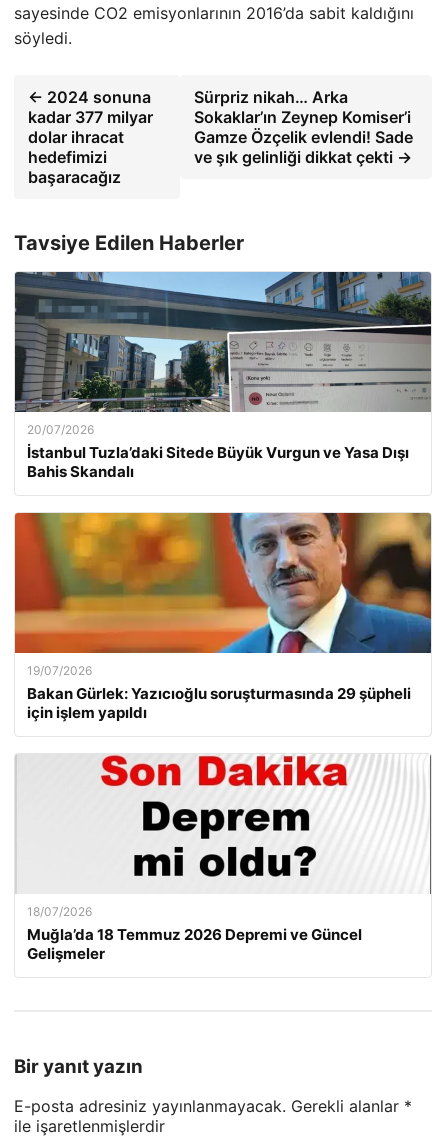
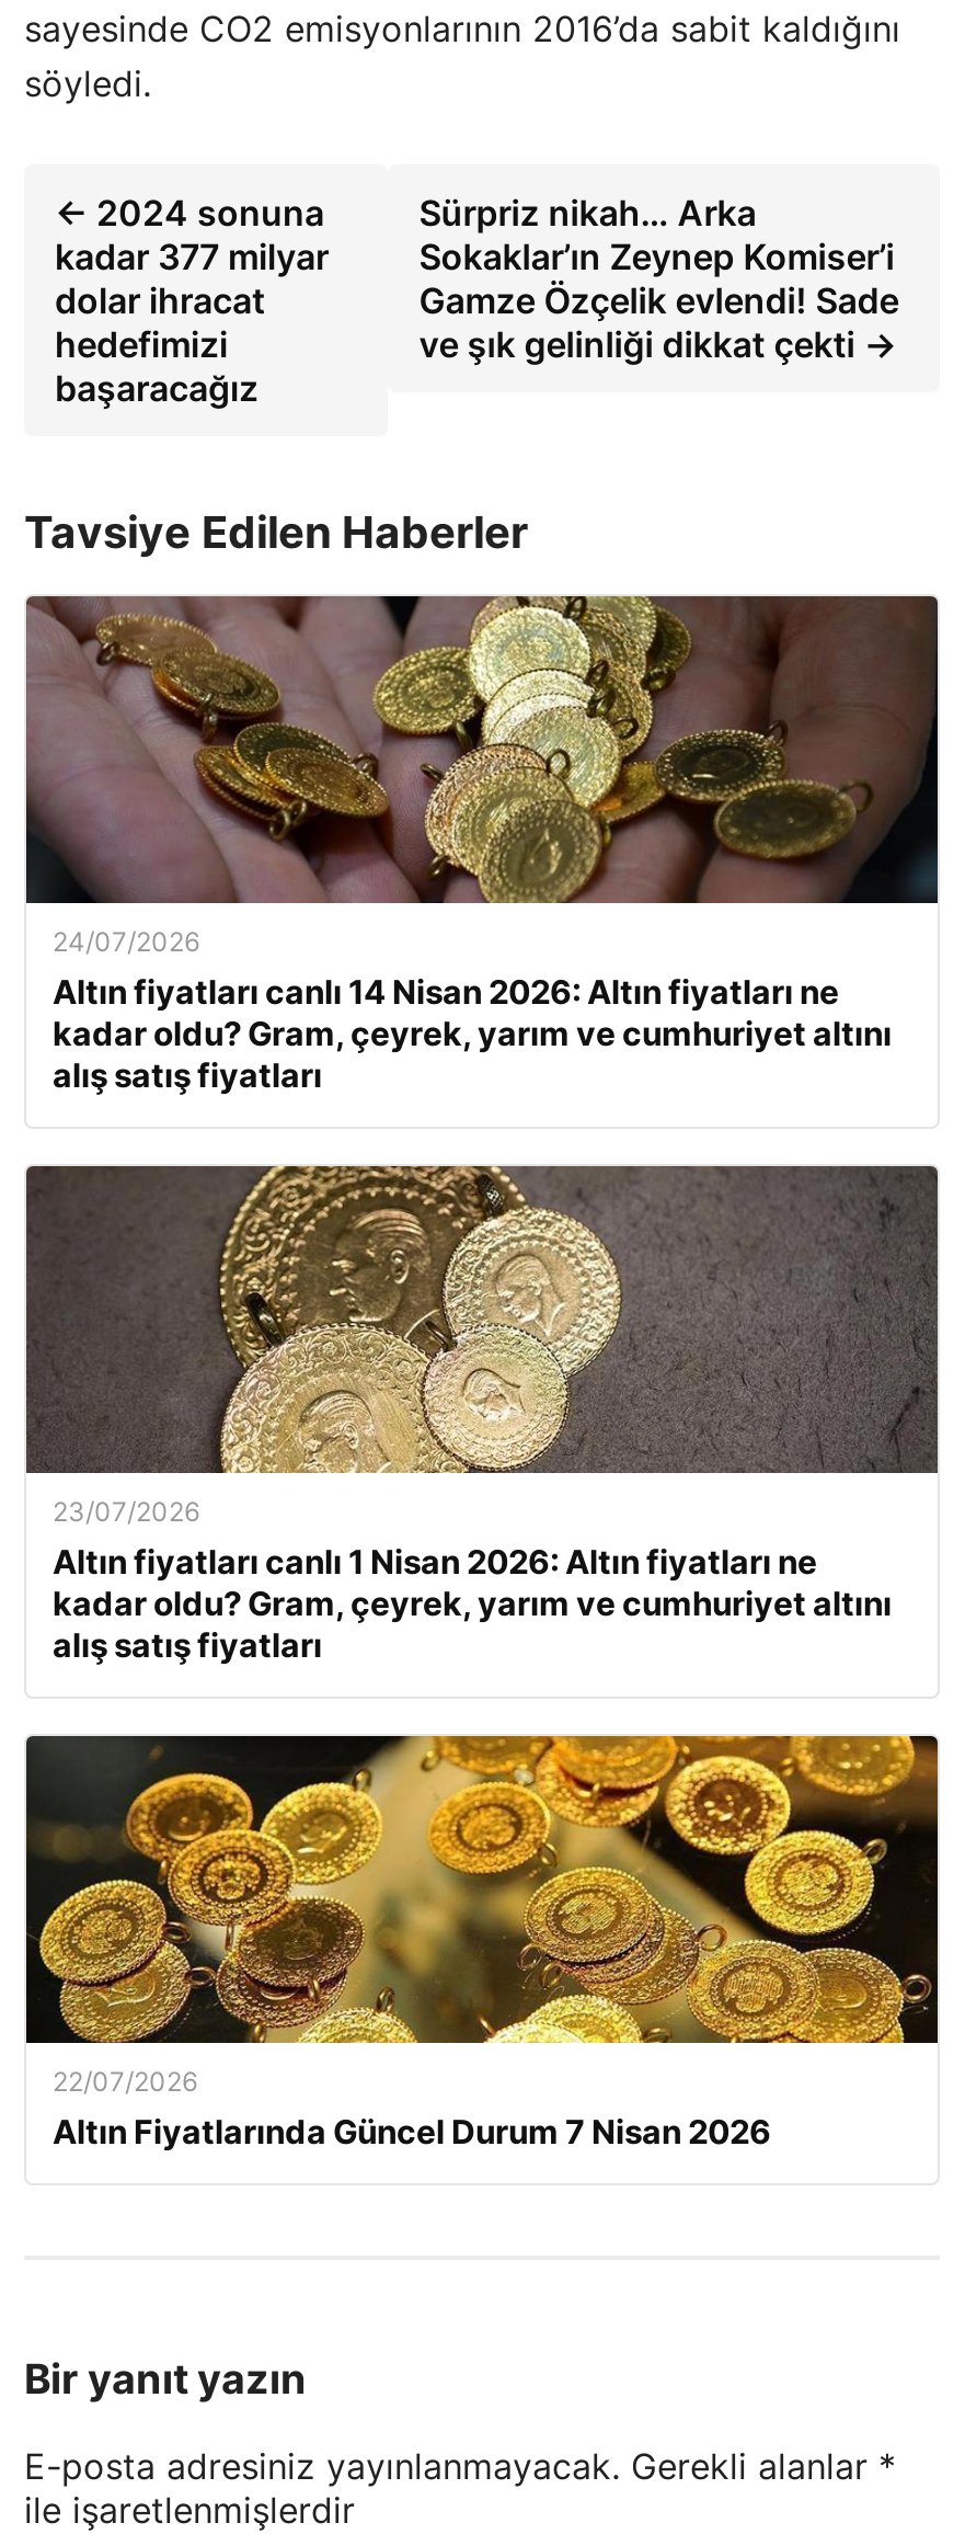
- [image]
- 20/07/2026
- İstanbul Tuzla’daki Sitede Büyük Vurgun ve Yasa Dışı
- Bahis Skandalı
+ [image]
+ 24/07/2026
+ Altın fiyatları canlı 14 Nisan 2026: Altın fiyatları ne
+ kadar oldu? Gram, çeyrek, yarım ve cumhuriyet altını
+ alış satış fiyatları

- [image]
- 19/07/2026
- Bakan Gürlek: Yazıcıoğlu soruşturmasında 29 şüpheli
- için işlem yapıldı
+ [image]
+ 23/07/2026
+ Altın fiyatları canlı 1 Nisan 2026: Altın fiyatları ne
+ kadar oldu? Gram, çeyrek, yarım ve cumhuriyet altını
+ alış satış fiyatları

- [image]
- 18/07/2026
- Muğla’da 18 Temmuz 2026 Depremi ve Güncel
- Gelişmeler
+ [image]
+ 22/07/2026
+ Altın Fiyatlarında Güncel Durum 7 Nisan 2026
